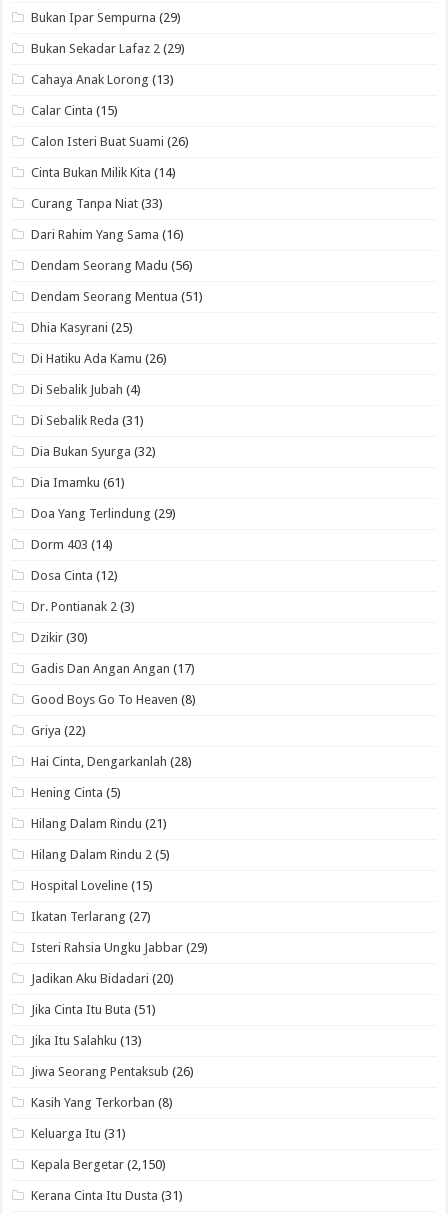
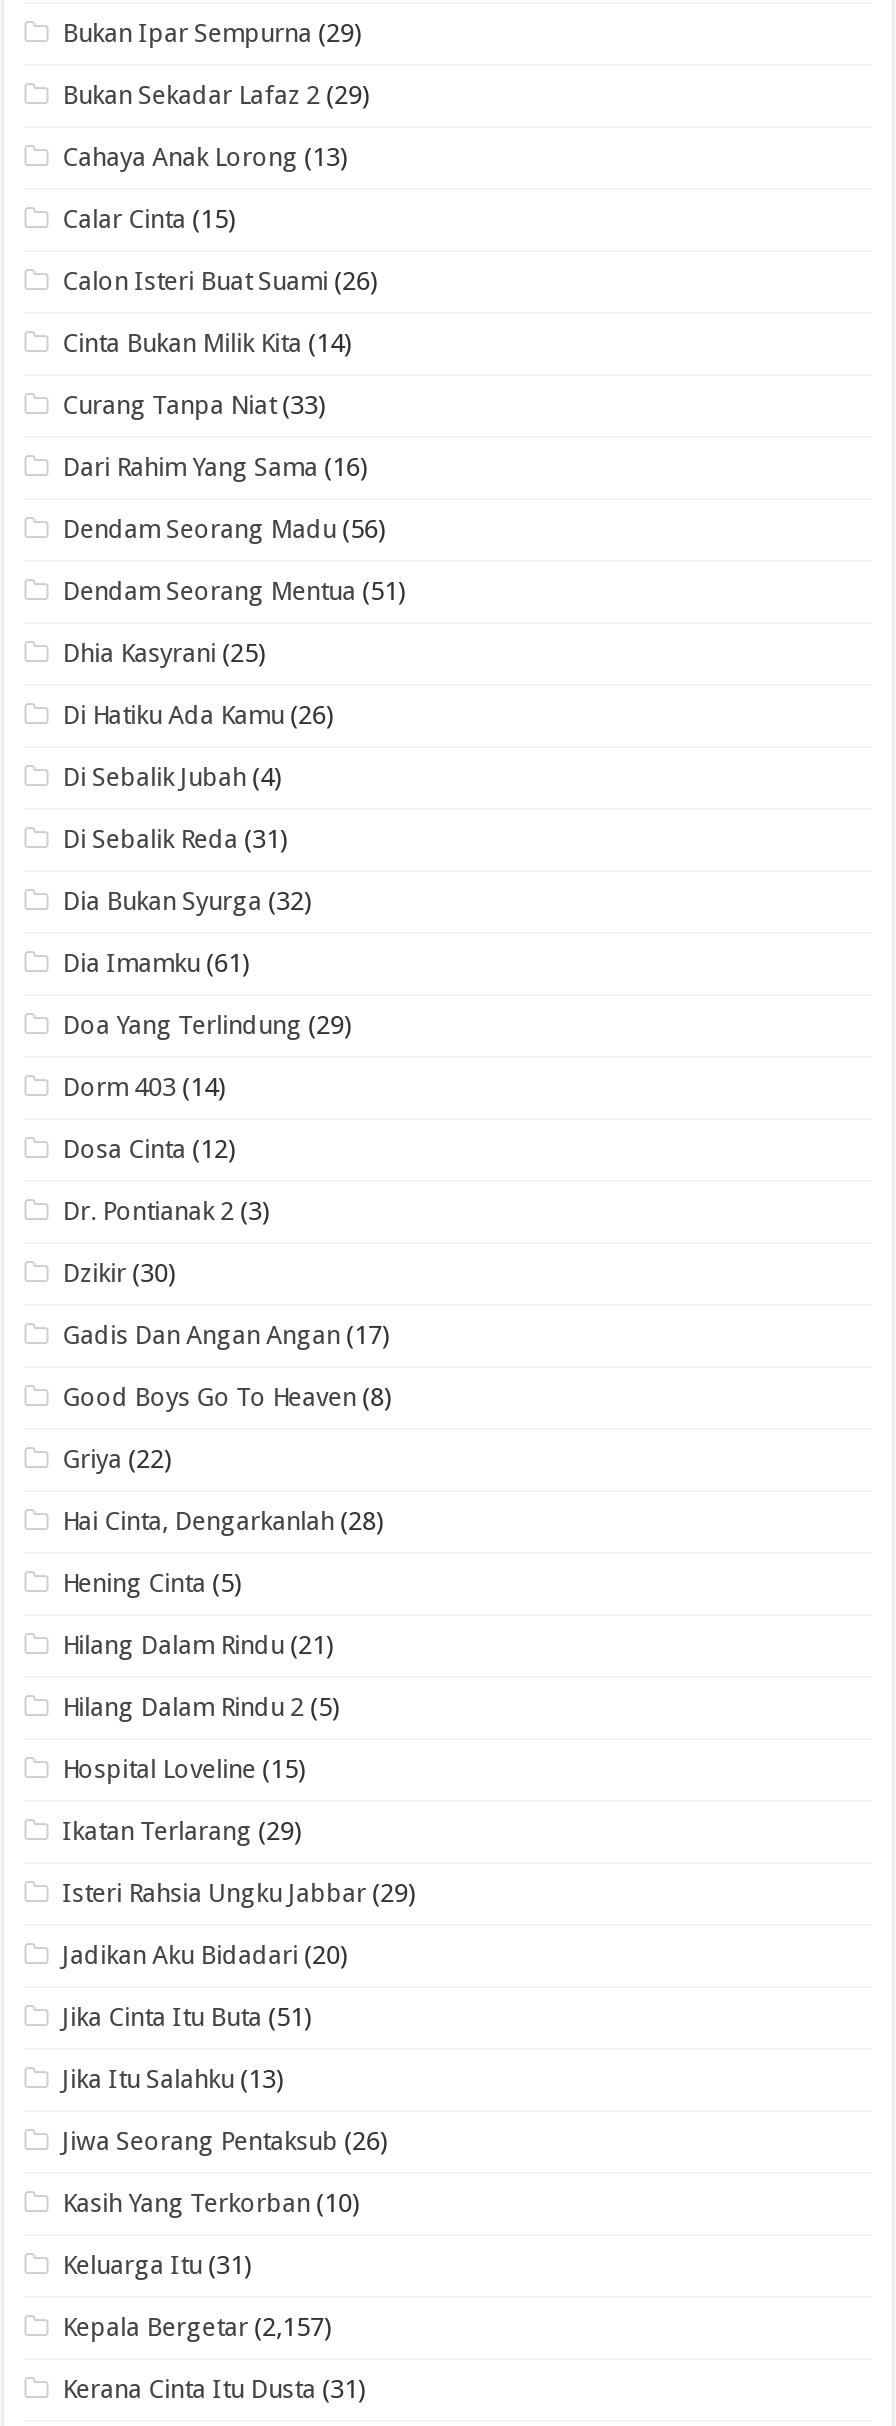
- Ikatan Terlarang (27)
+ Ikatan Terlarang (29)

- Kasih Yang Terkorban (8)
+ Kasih Yang Terkorban (10)

- Kepala Bergetar (2,150)
+ Kepala Bergetar (2,157)
